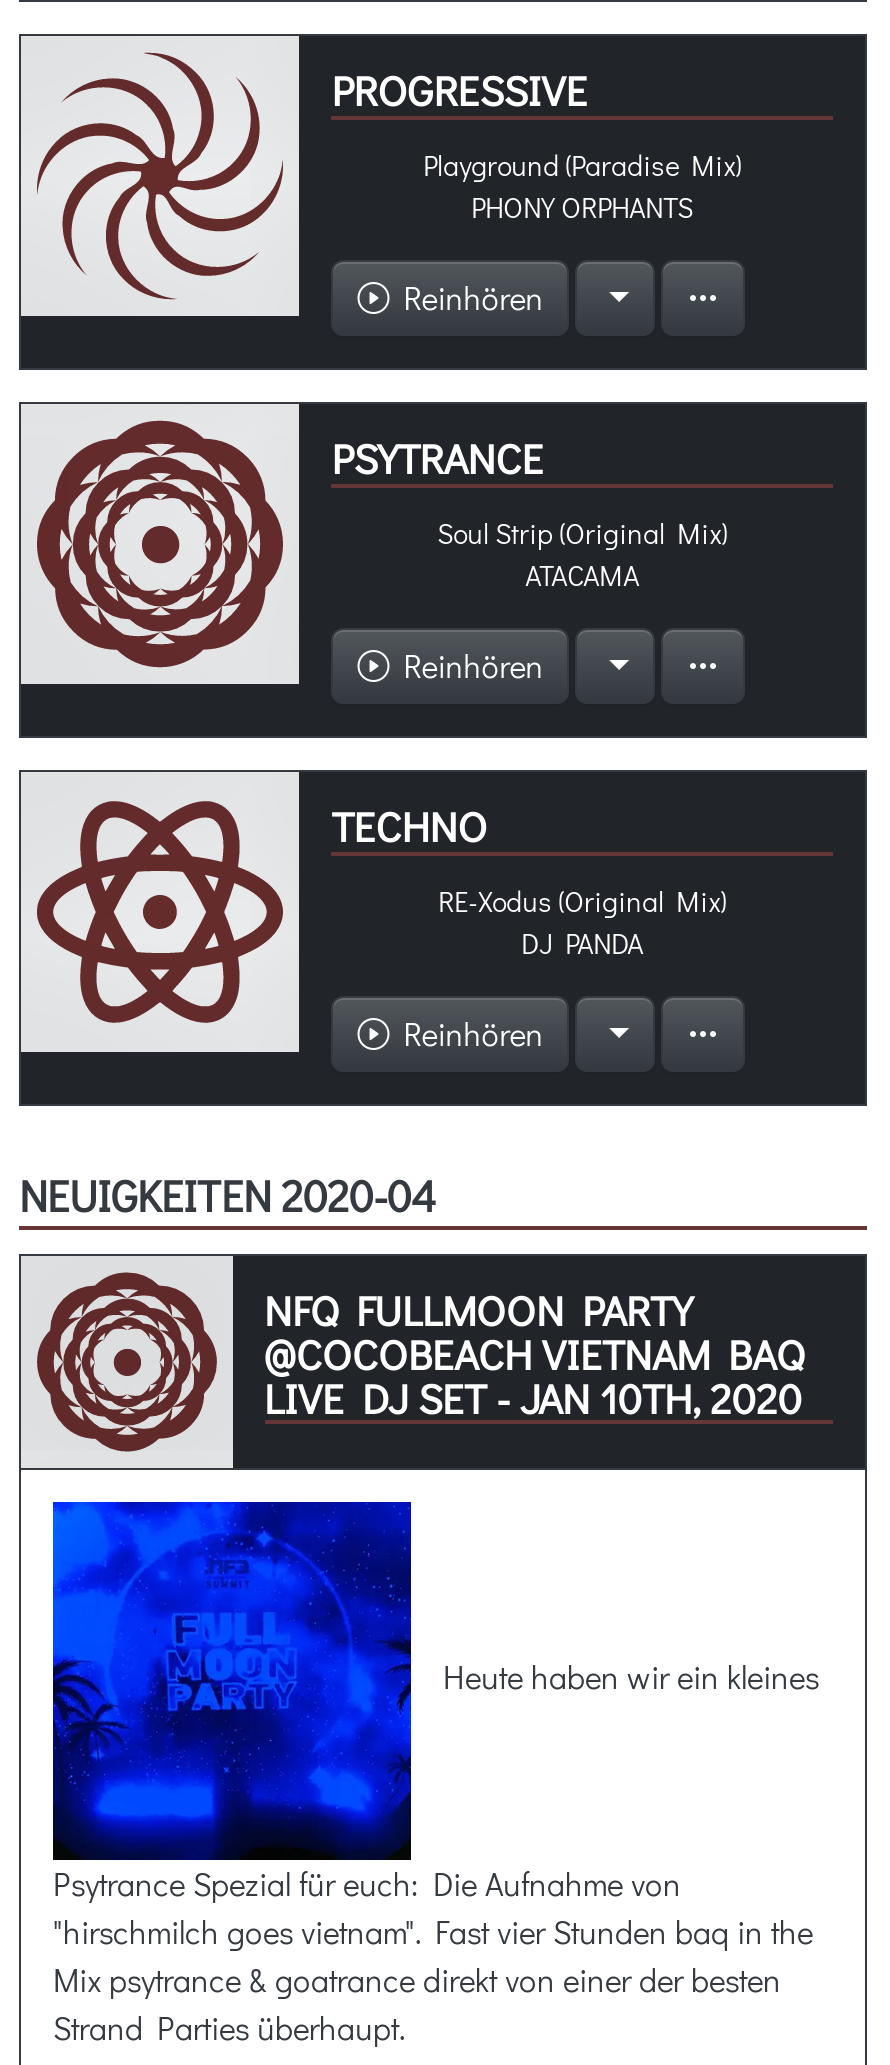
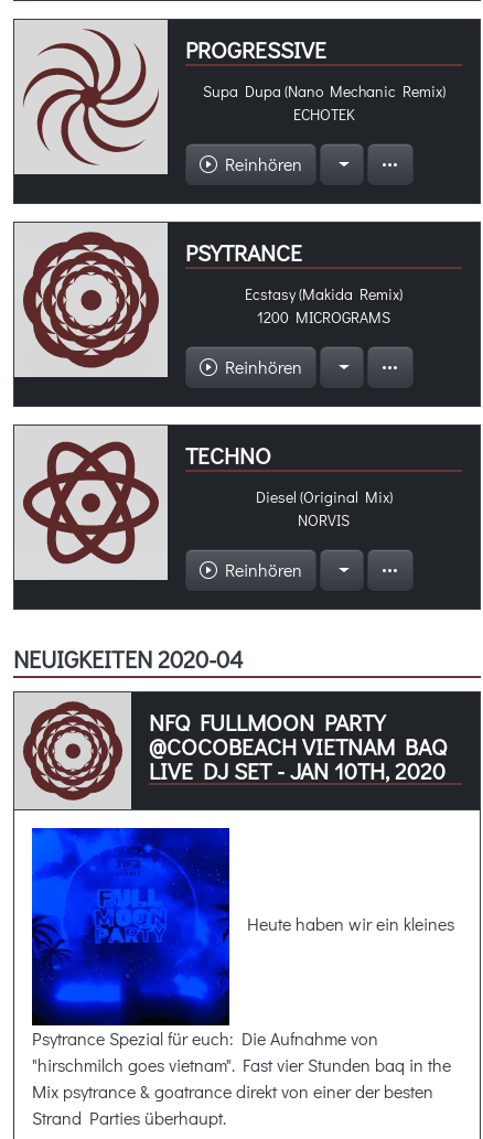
- Playground (Paradise Mix)
- PHONY ORPHANTS
+ Supa Dupa (Nano Mechanic Remix)
+ ECHOTEK

- Soul Strip (Original Mix)
- ATACAMA
+ Ecstasy (Makida Remix)
+ 1200 MICROGRAMS

- RE-Xodus (Original Mix)
- DJ PANDA
+ Diesel (Original Mix)
+ NORVIS
